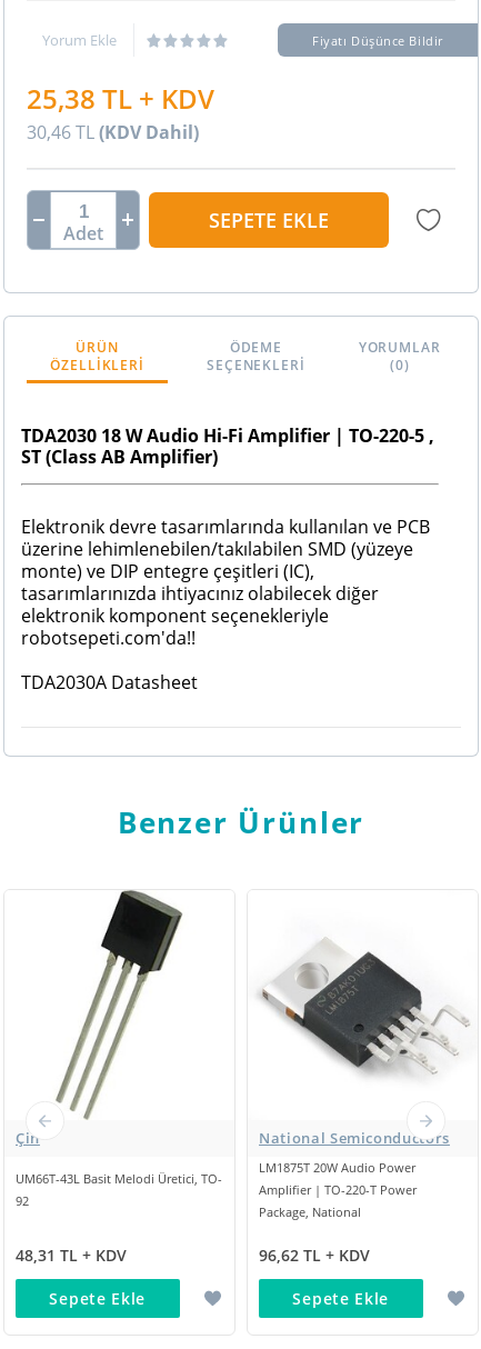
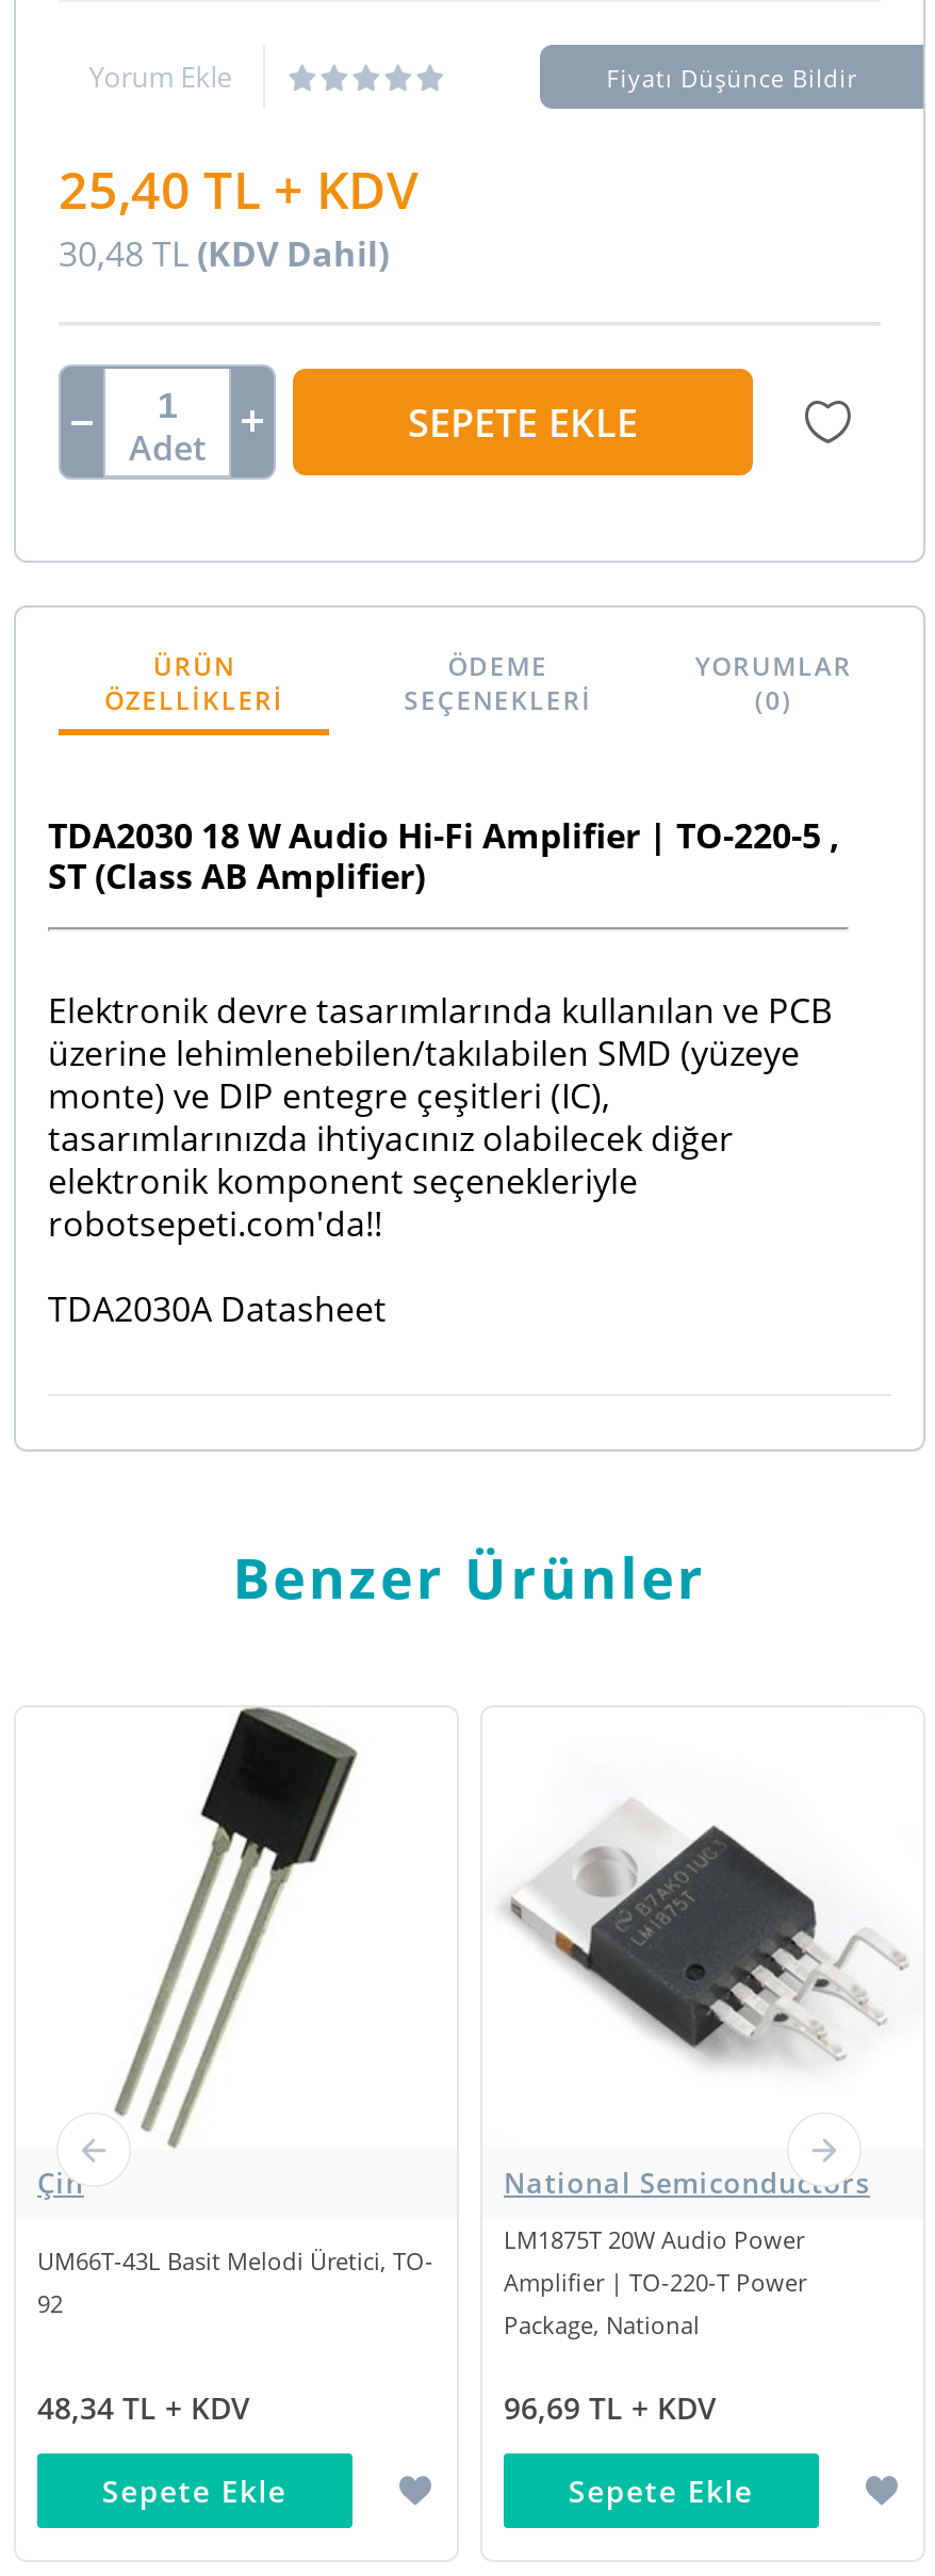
- 25,38 TL + KDV
+ 25,40 TL + KDV

- 30,46 TL (KDV Dahil)
+ 30,48 TL (KDV Dahil)

- 48,31 TL + KDV
+ 48,34 TL + KDV

- 96,62 TL + KDV
+ 96,69 TL + KDV
